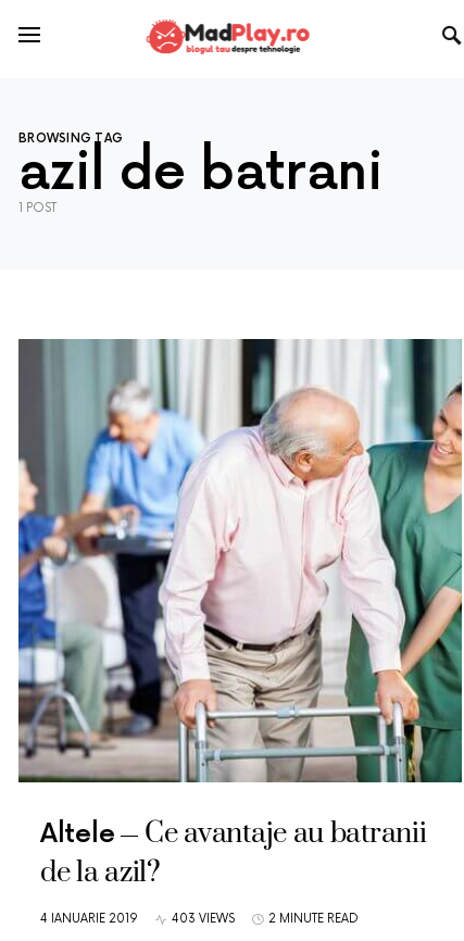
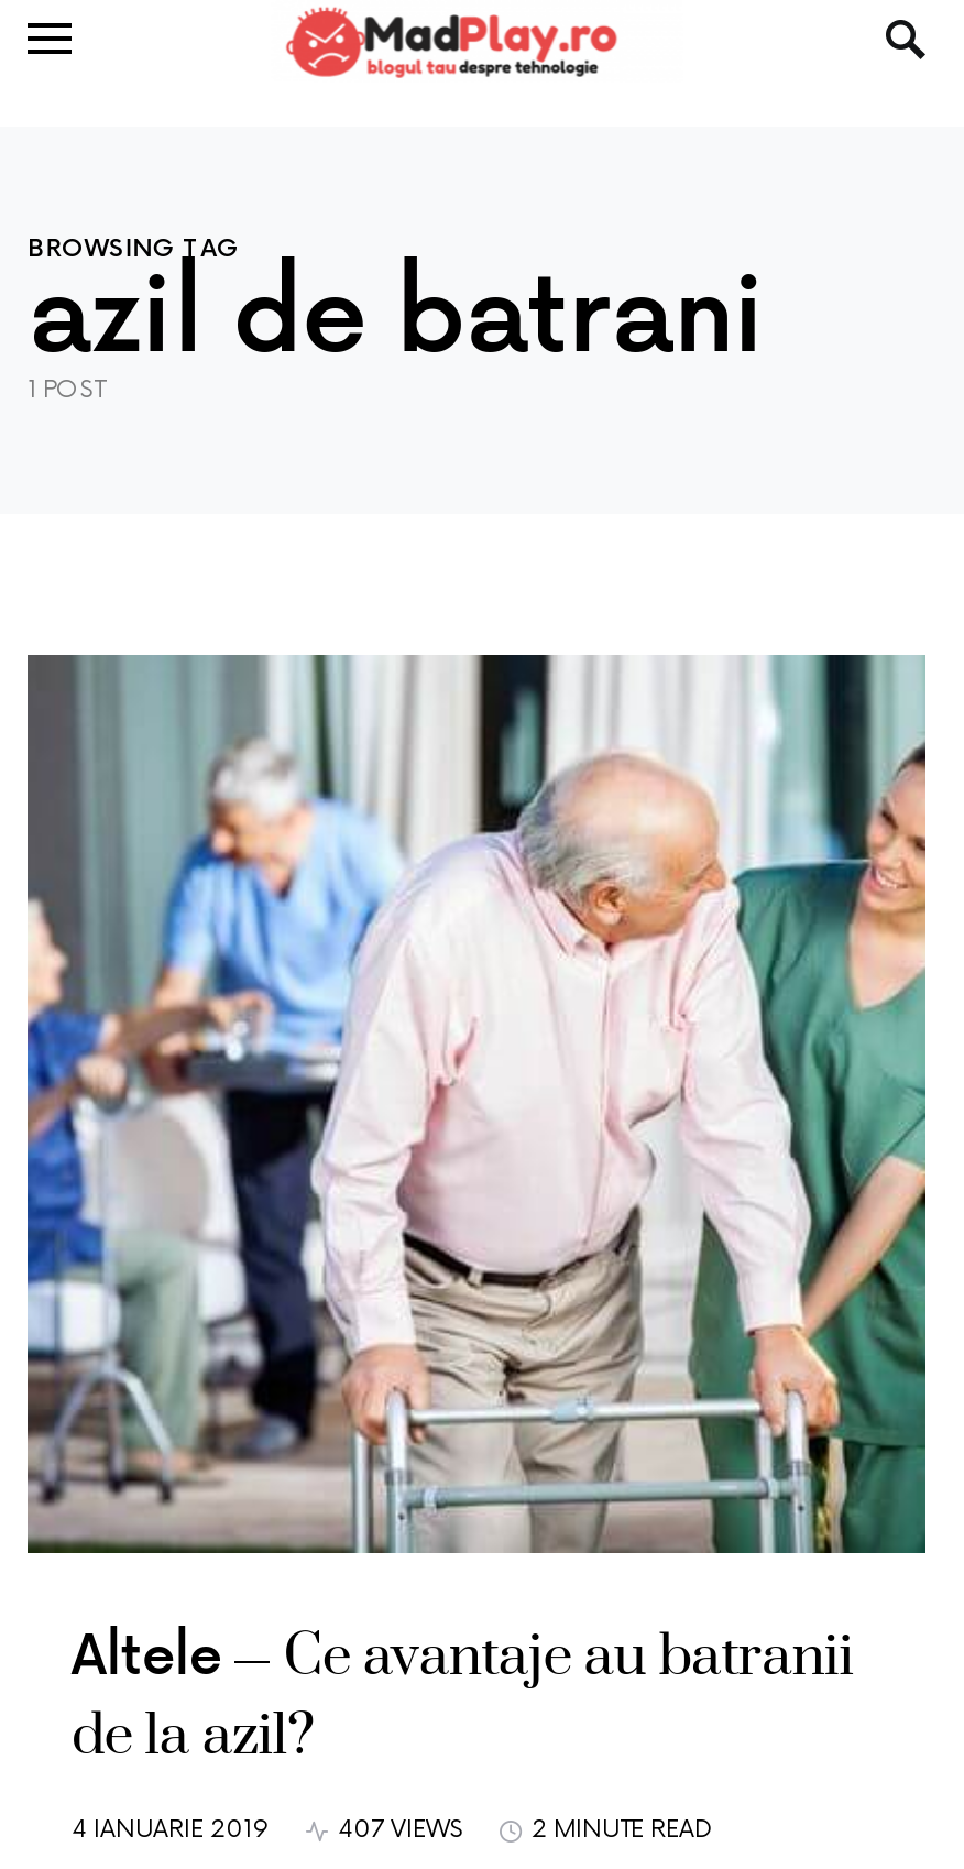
- 403 VIEWS
+ 407 VIEWS
